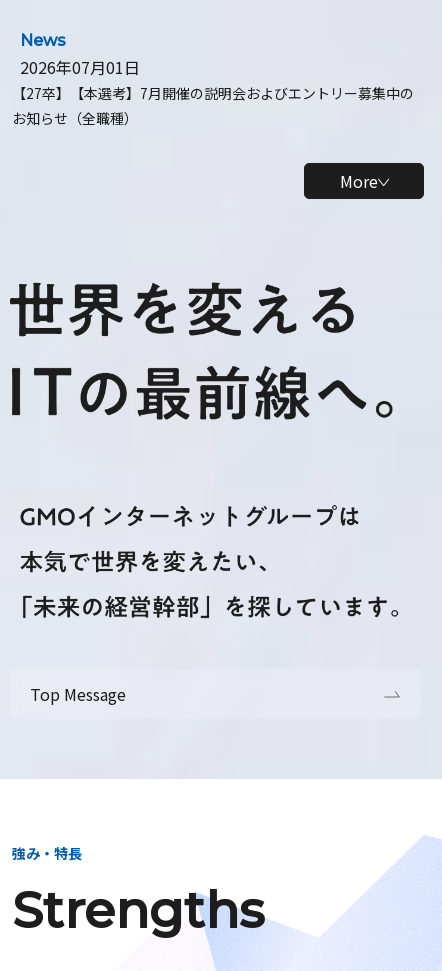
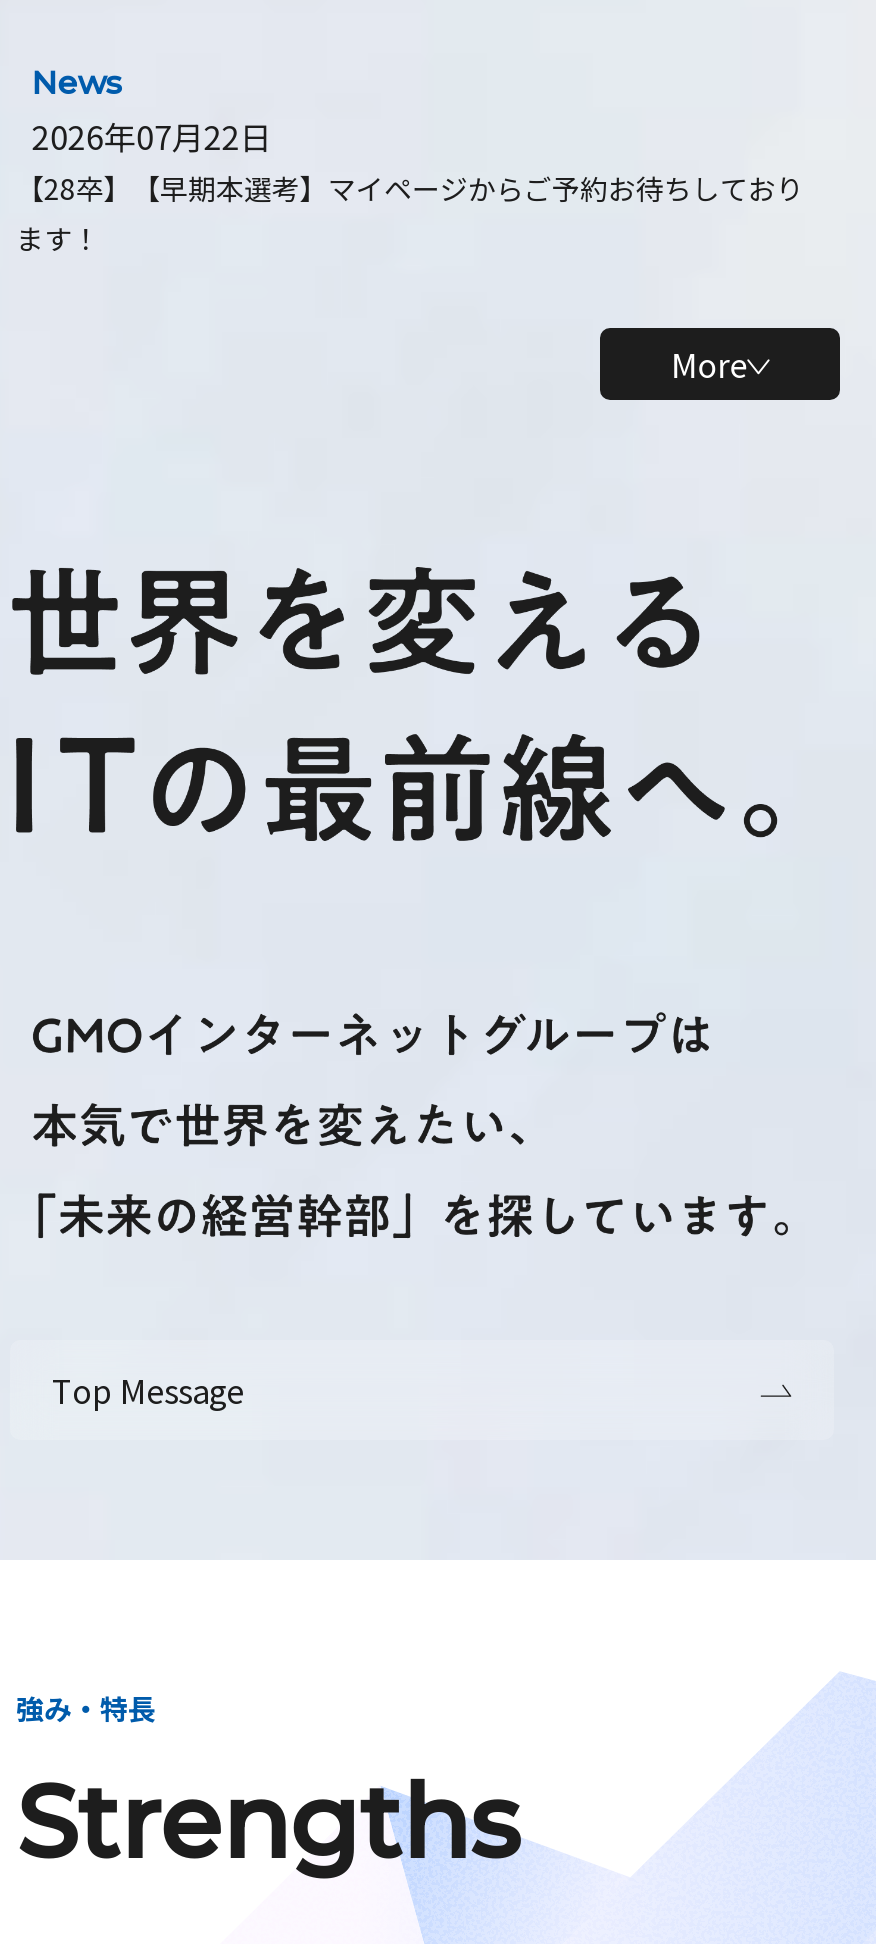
- 2026年07月01日
- 【27卒】【本選考】7月開催の説明会およびエントリー募集中の
- お知らせ（全職種）
+ 2026年07月22日
+ 【28卒】【早期本選考】マイページからご予約お待ちしており
+ ます！
